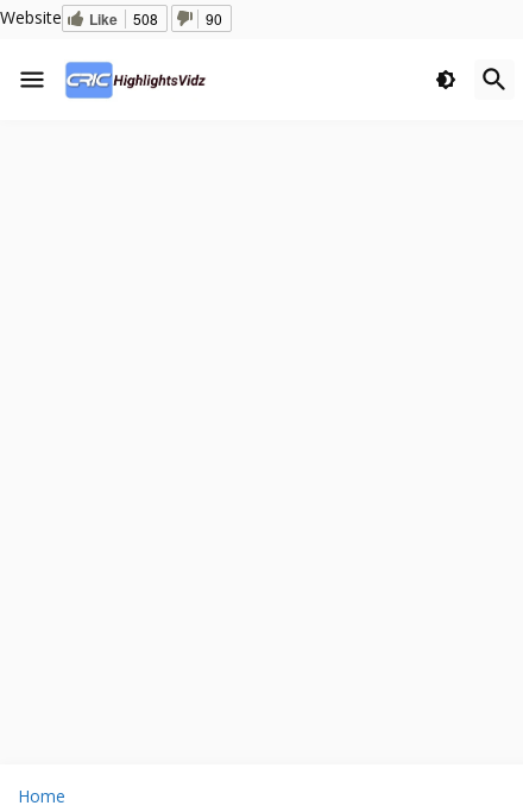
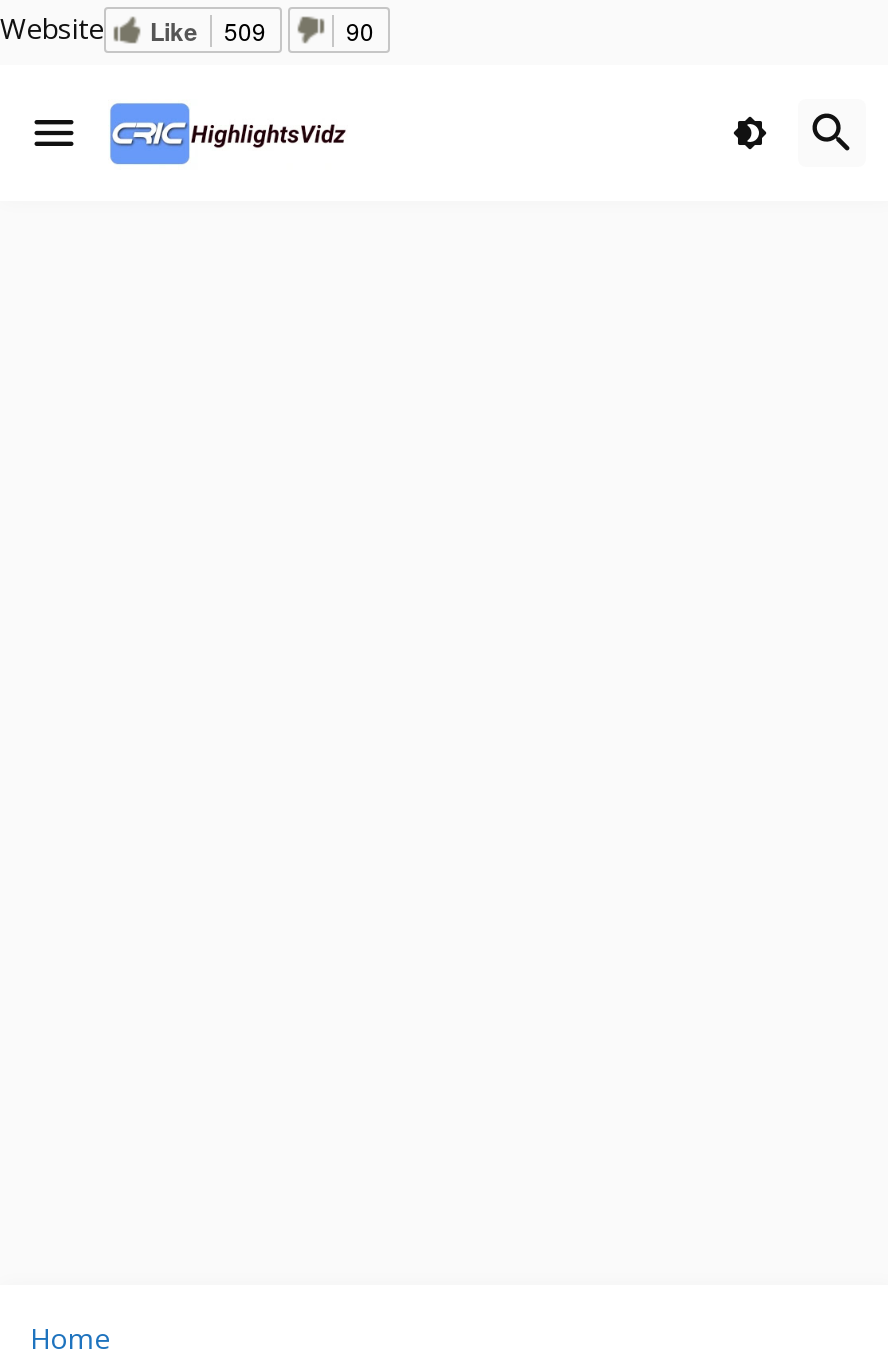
- Website Like 508
+ Website Like 509
